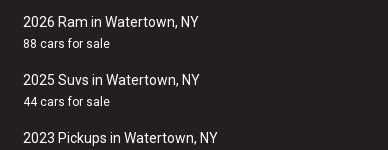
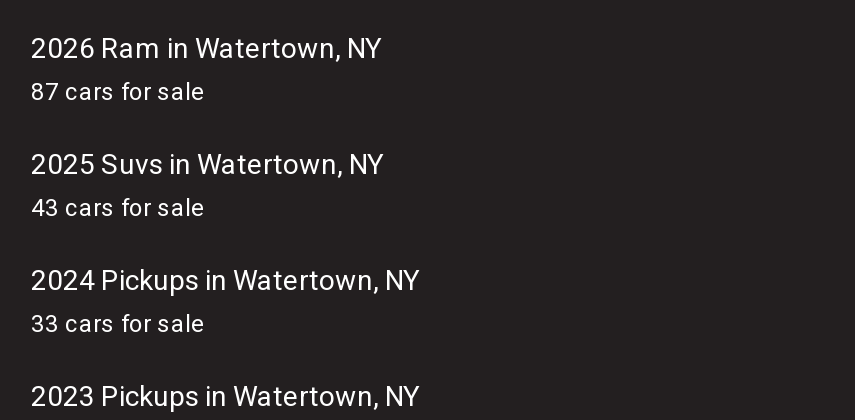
- 88 cars for sale
+ 87 cars for sale

- 44 cars for sale
+ 43 cars for sale
+ 2024 Pickups in Watertown, NY
+ 33 cars for sale
